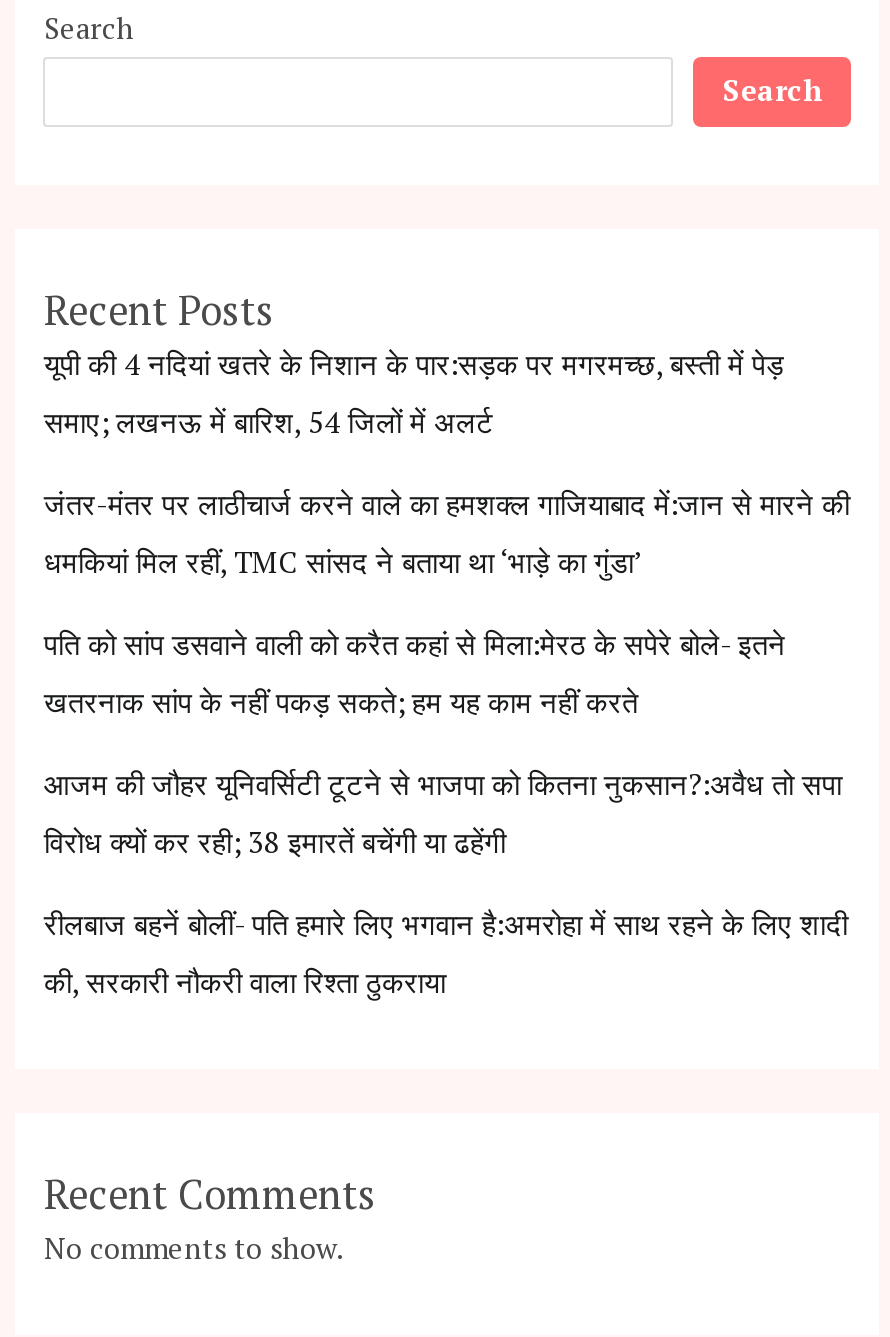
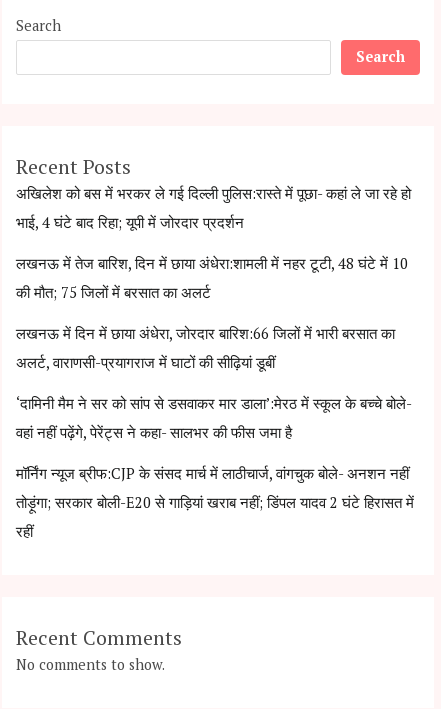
- यूपी की 4 नदियां खतरे के निशान के पार:सड़क पर मगरमच्छ, बस्ती में पेड़
- समाए; लखनऊ में बारिश, 54 जिलों में अलर्ट
- जंतर-मंतर पर लाठीचार्ज करने वाले का हमशक्ल गाजियाबाद में:जान से मारने की
- धमकियां मिल रहीं, TMC सांसद ने बताया था ‘भाड़े का गुंडा’
- पति को सांप डसवाने वाली को करैत कहां से मिला:मेरठ के सपेरे बोले- इतने
- खतरनाक सांप के नहीं पकड़ सकते; हम यह काम नहीं करते
- आजम की जौहर यूनिवर्सिटी टूटने से भाजपा को कितना नुकसान?:अवैध तो सपा
- विरोध क्यों कर रही; 38 इमारतें बचेंगी या ढहेंगी
- रीलबाज बहनें बोलीं- पति हमारे लिए भगवान है:अमरोहा में साथ रहने के लिए शादी
- की, सरकारी नौकरी वाला रिश्ता ठुकराया
+ अखिलेश को बस में भरकर ले गई दिल्ली पुलिस:रास्ते में पूछा- कहां ले जा रहे हो
+ भाई, 4 घंटे बाद रिहा; यूपी में जोरदार प्रदर्शन
+ लखनऊ में तेज बारिश, दिन में छाया अंधेरा:शामली में नहर टूटी, 48 घंटे में 10
+ की मौत; 75 जिलों में बरसात का अलर्ट
+ लखनऊ में दिन में छाया अंधेरा, जोरदार बारिश:66 जिलों में भारी बरसात का
+ अलर्ट, वाराणसी-प्रयागराज में घाटों की सीढ़ियां डूबीं
+ ‘दामिनी मैम ने सर को सांप से डसवाकर मार डाला’:मेरठ में स्कूल के बच्चे बोले-
+ वहां नहीं पढ़ेंगे, पेरेंट्स ने कहा- सालभर की फीस जमा है
+ मॉर्निंग न्यूज ब्रीफ:CJP के संसद मार्च में लाठीचार्ज, वांगचुक बोले- अनशन नहीं
+ तोड़ूंगा; सरकार बोली-E20 से गाड़ियां खराब नहीं; डिंपल यादव 2 घंटे हिरासत में
+ रहीं
